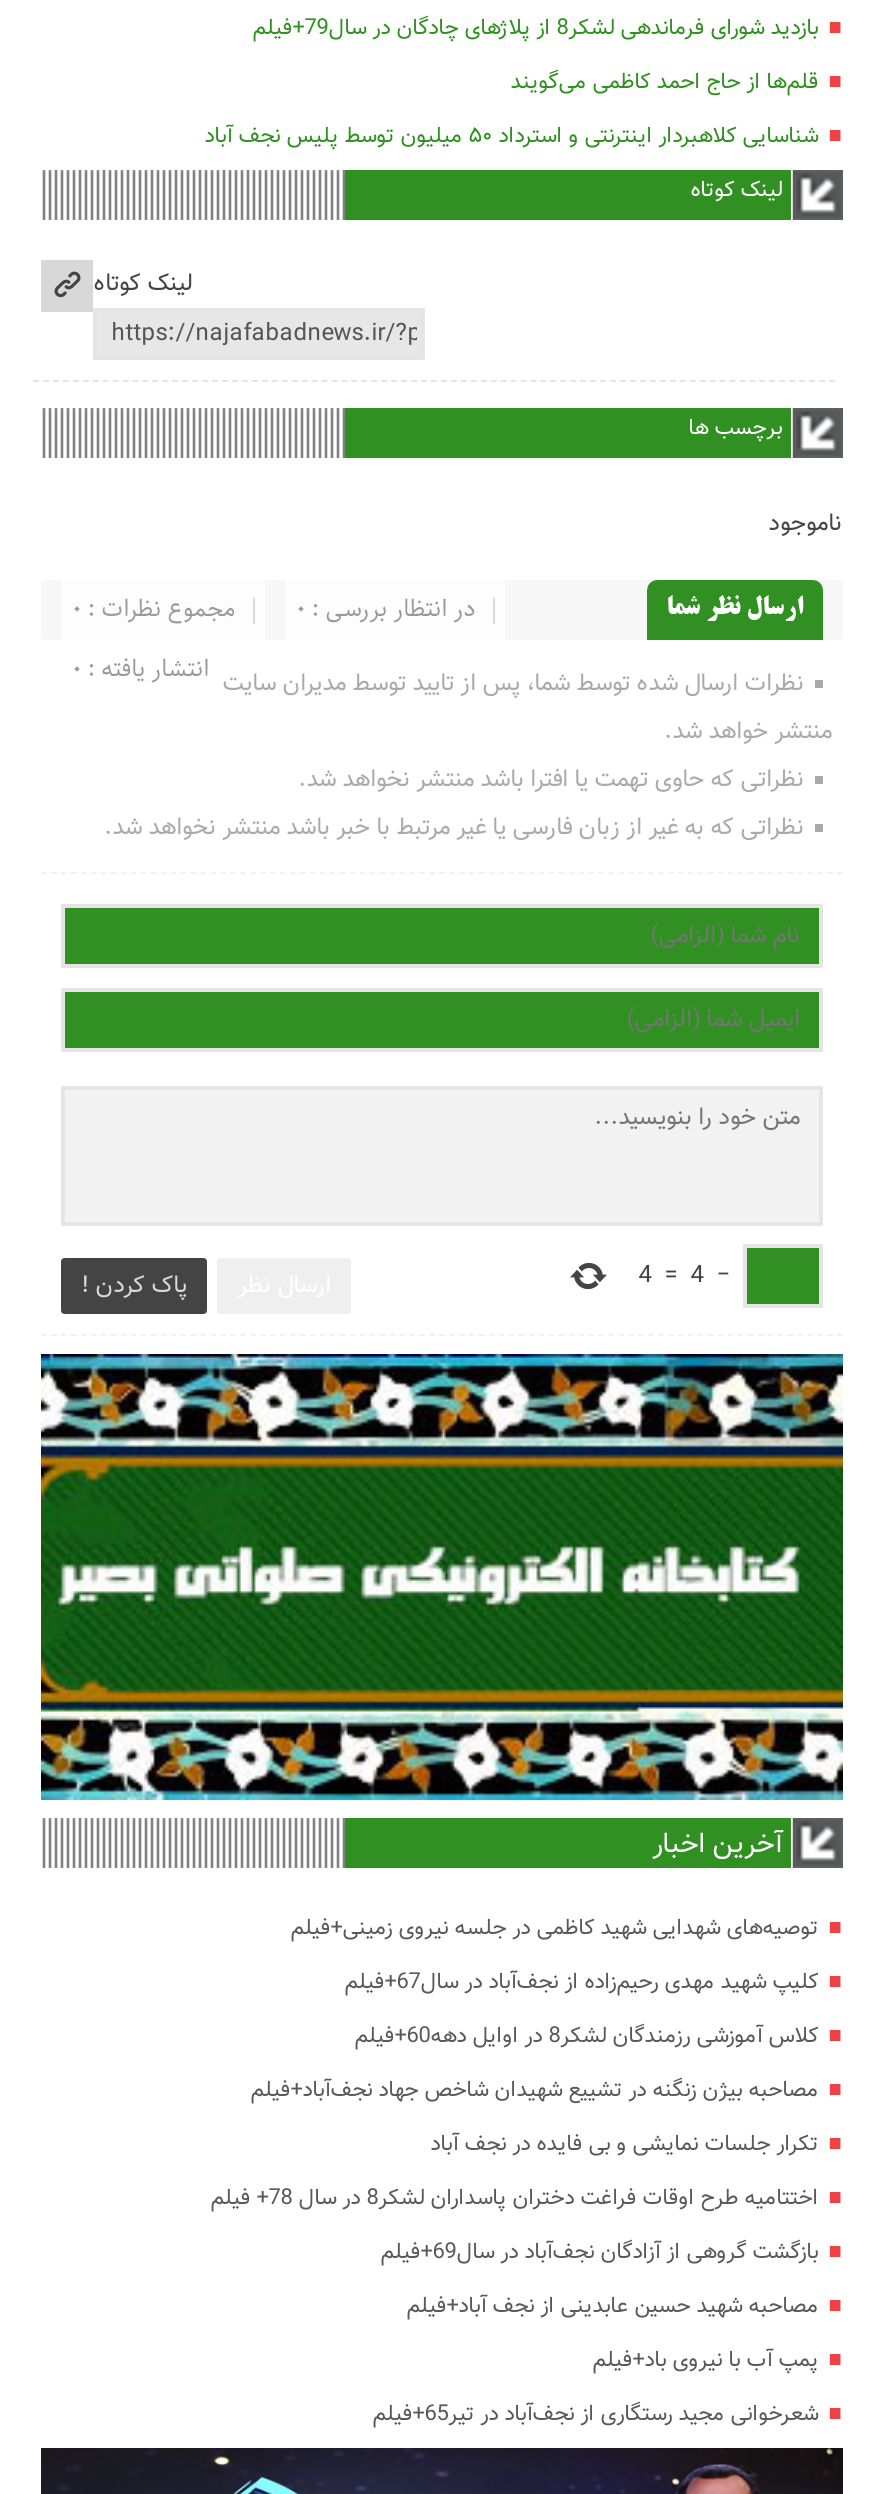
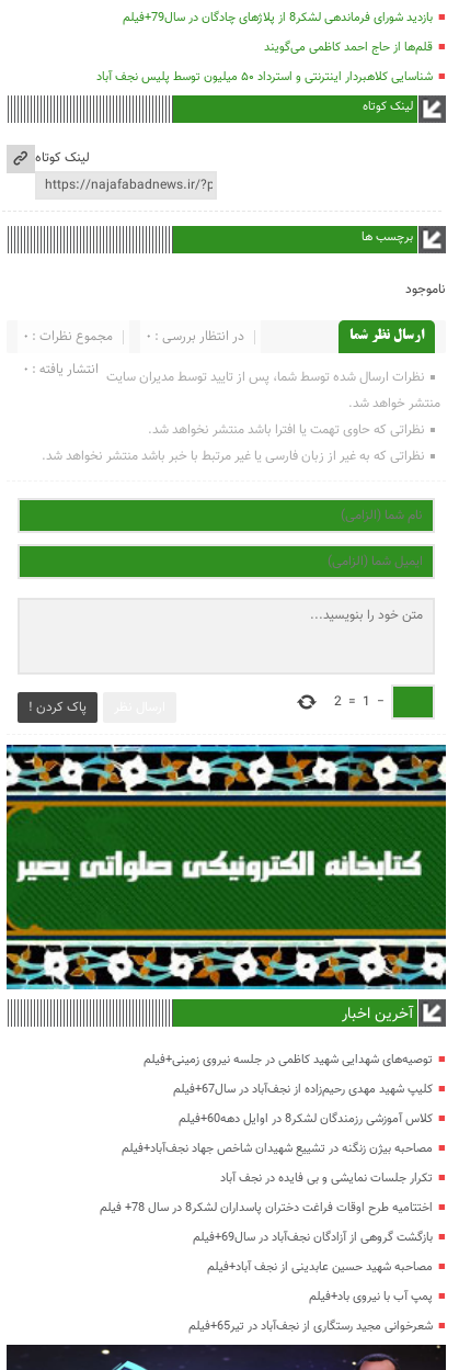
- 4
+ 2

- 4
+ 1
